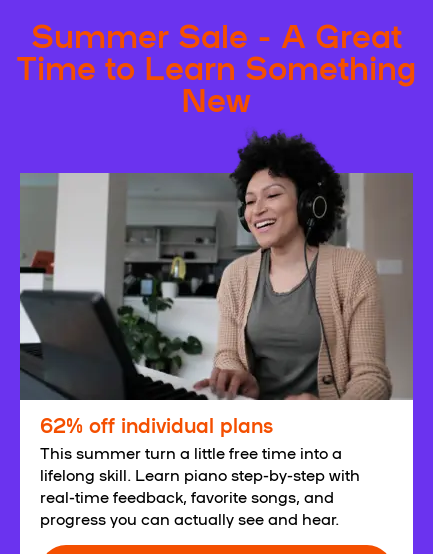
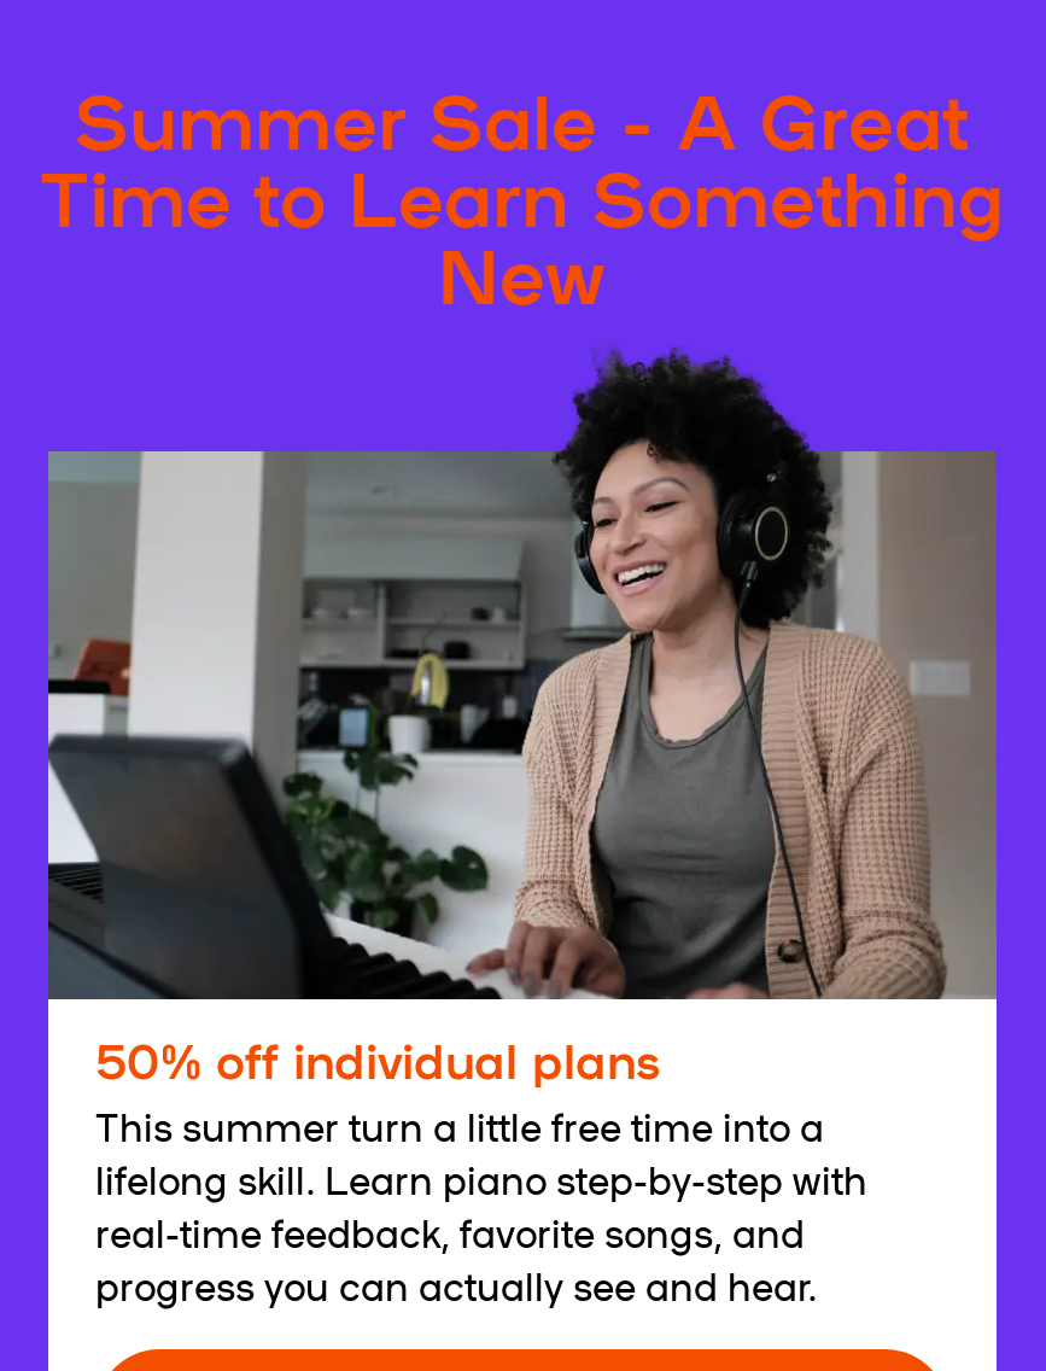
- 62% off individual plans
+ 50% off individual plans
